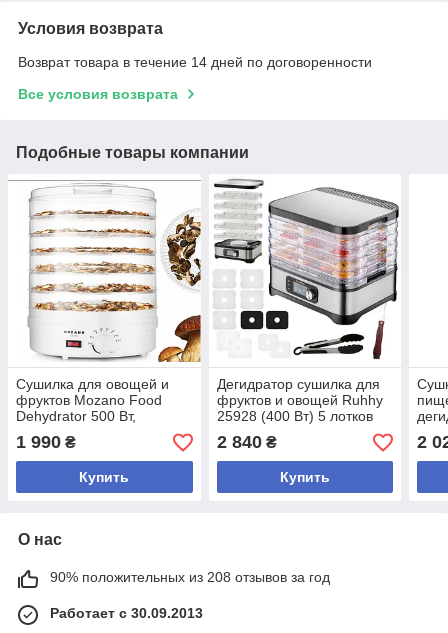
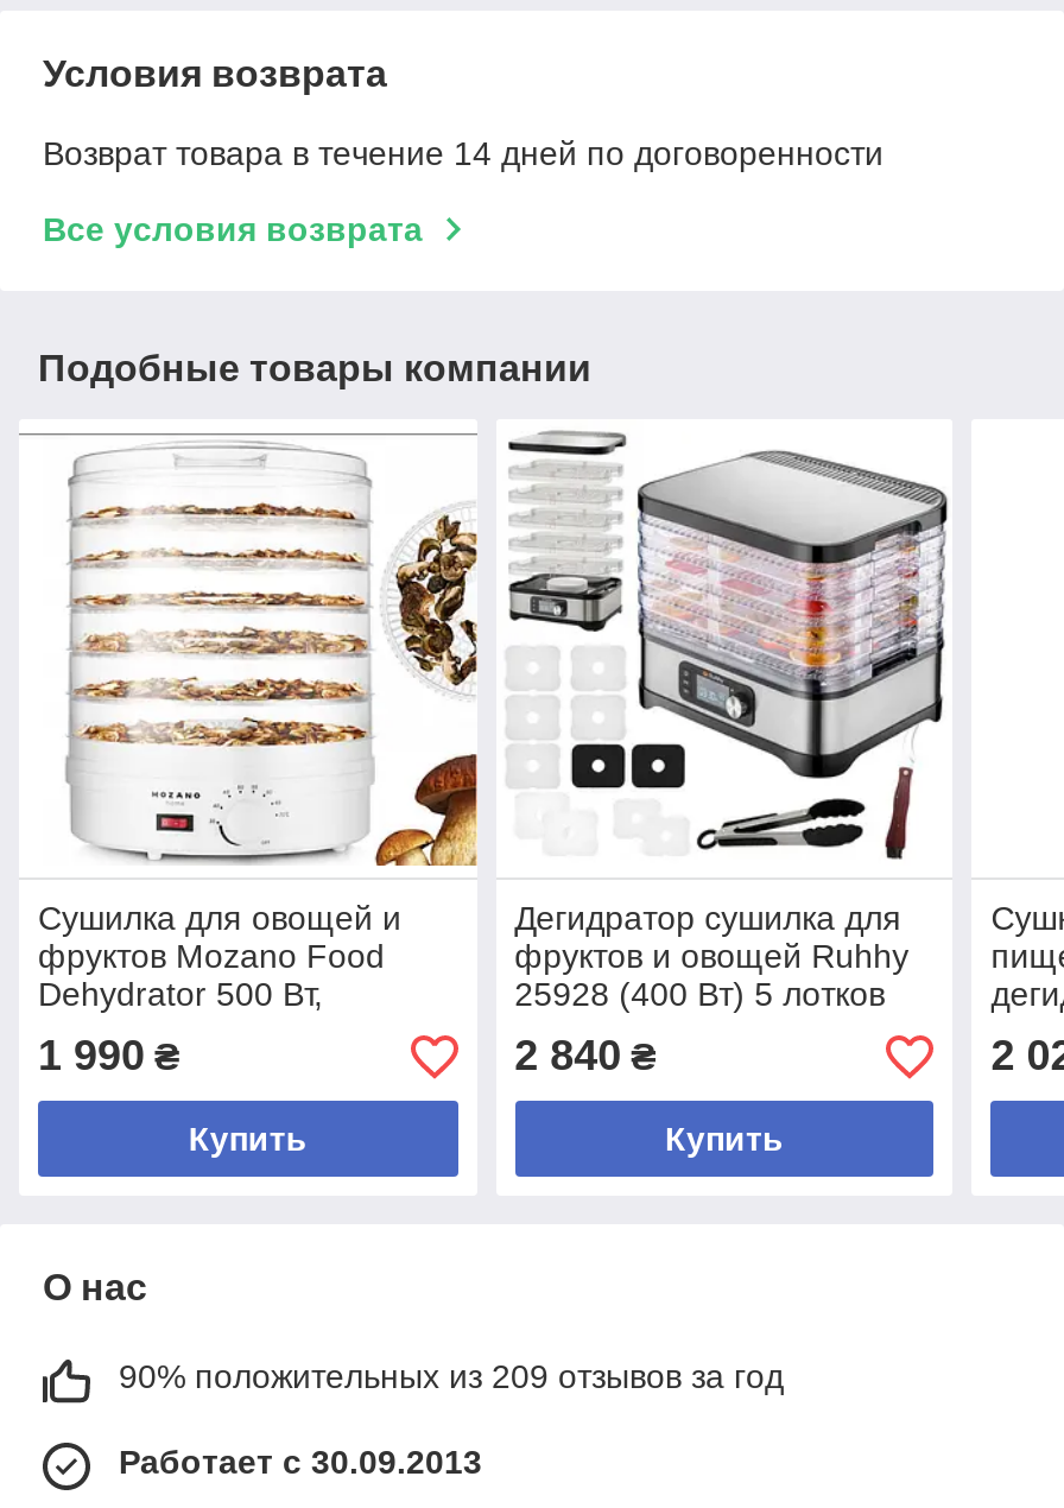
- 90% положительных из 208 отзывов за год
+ 90% положительных из 209 отзывов за год
